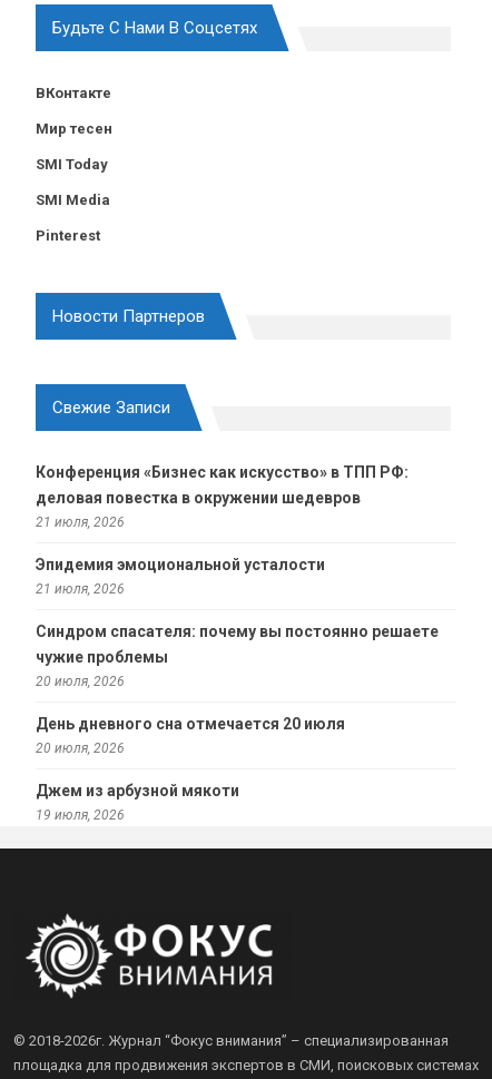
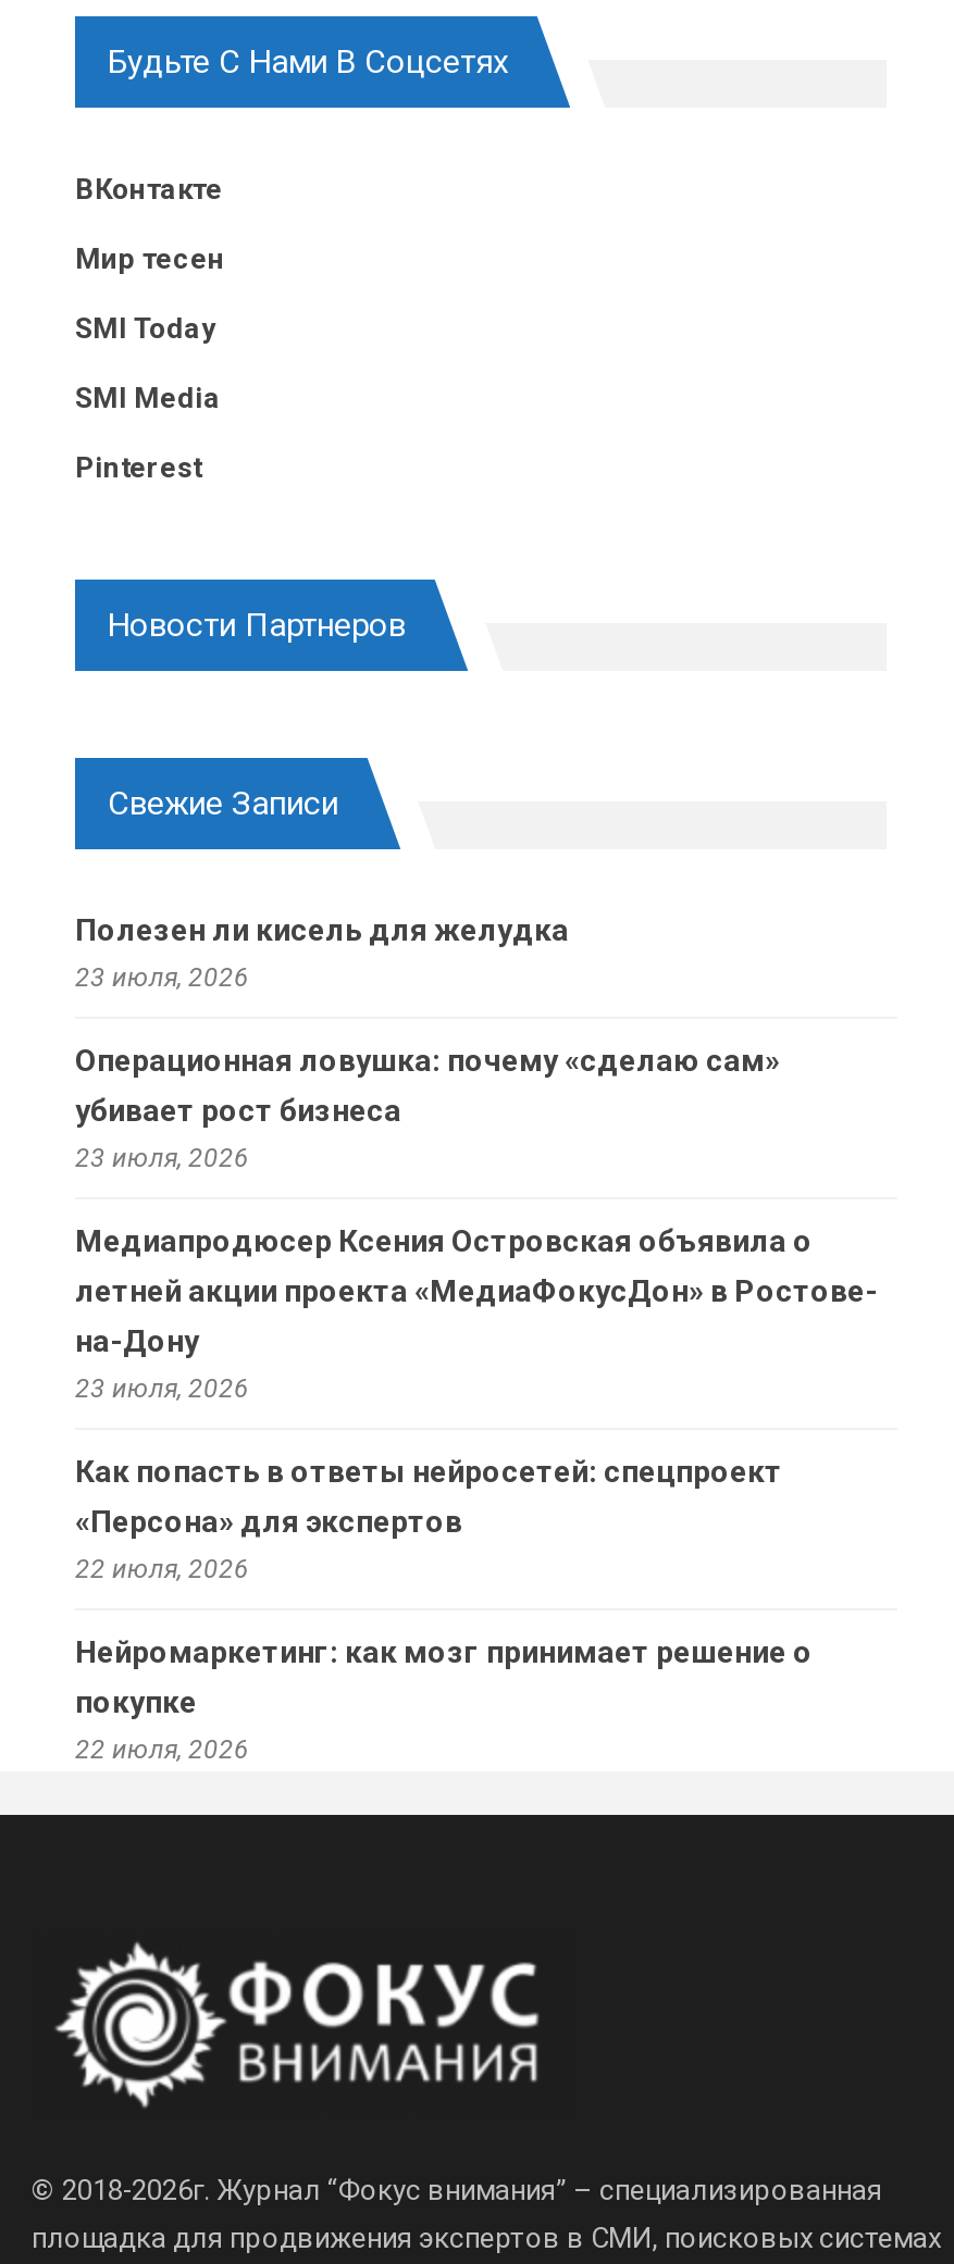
- Конференция «Бизнес как искусство» в ТПП РФ:
- деловая повестка в окружении шедевров
- 21 июля, 2026
+ Полезен ли кисель для желудка
+ 23 июля, 2026

- Эпидемия эмоциональной усталости
- 21 июля, 2026
+ Операционная ловушка: почему «сделаю сам»
+ убивает рост бизнеса
+ 23 июля, 2026

- Синдром спасателя: почему вы постоянно решаете
- чужие проблемы
- 20 июля, 2026
+ Медиапродюсер Ксения Островская объявила о
+ летней акции проекта «МедиаФокусДон» в Ростове-
+ на-Дону
+ 23 июля, 2026

- День дневного сна отмечается 20 июля
- 20 июля, 2026
+ Как попасть в ответы нейросетей: спецпроект
+ «Персона» для экспертов
+ 22 июля, 2026

- Джем из арбузной мякоти
- 19 июля, 2026
+ Нейромаркетинг: как мозг принимает решение о
+ покупке
+ 22 июля, 2026
